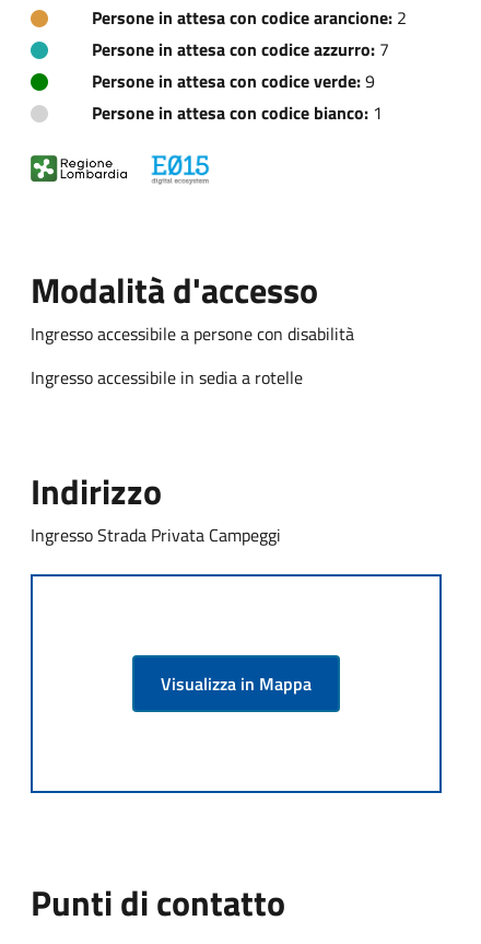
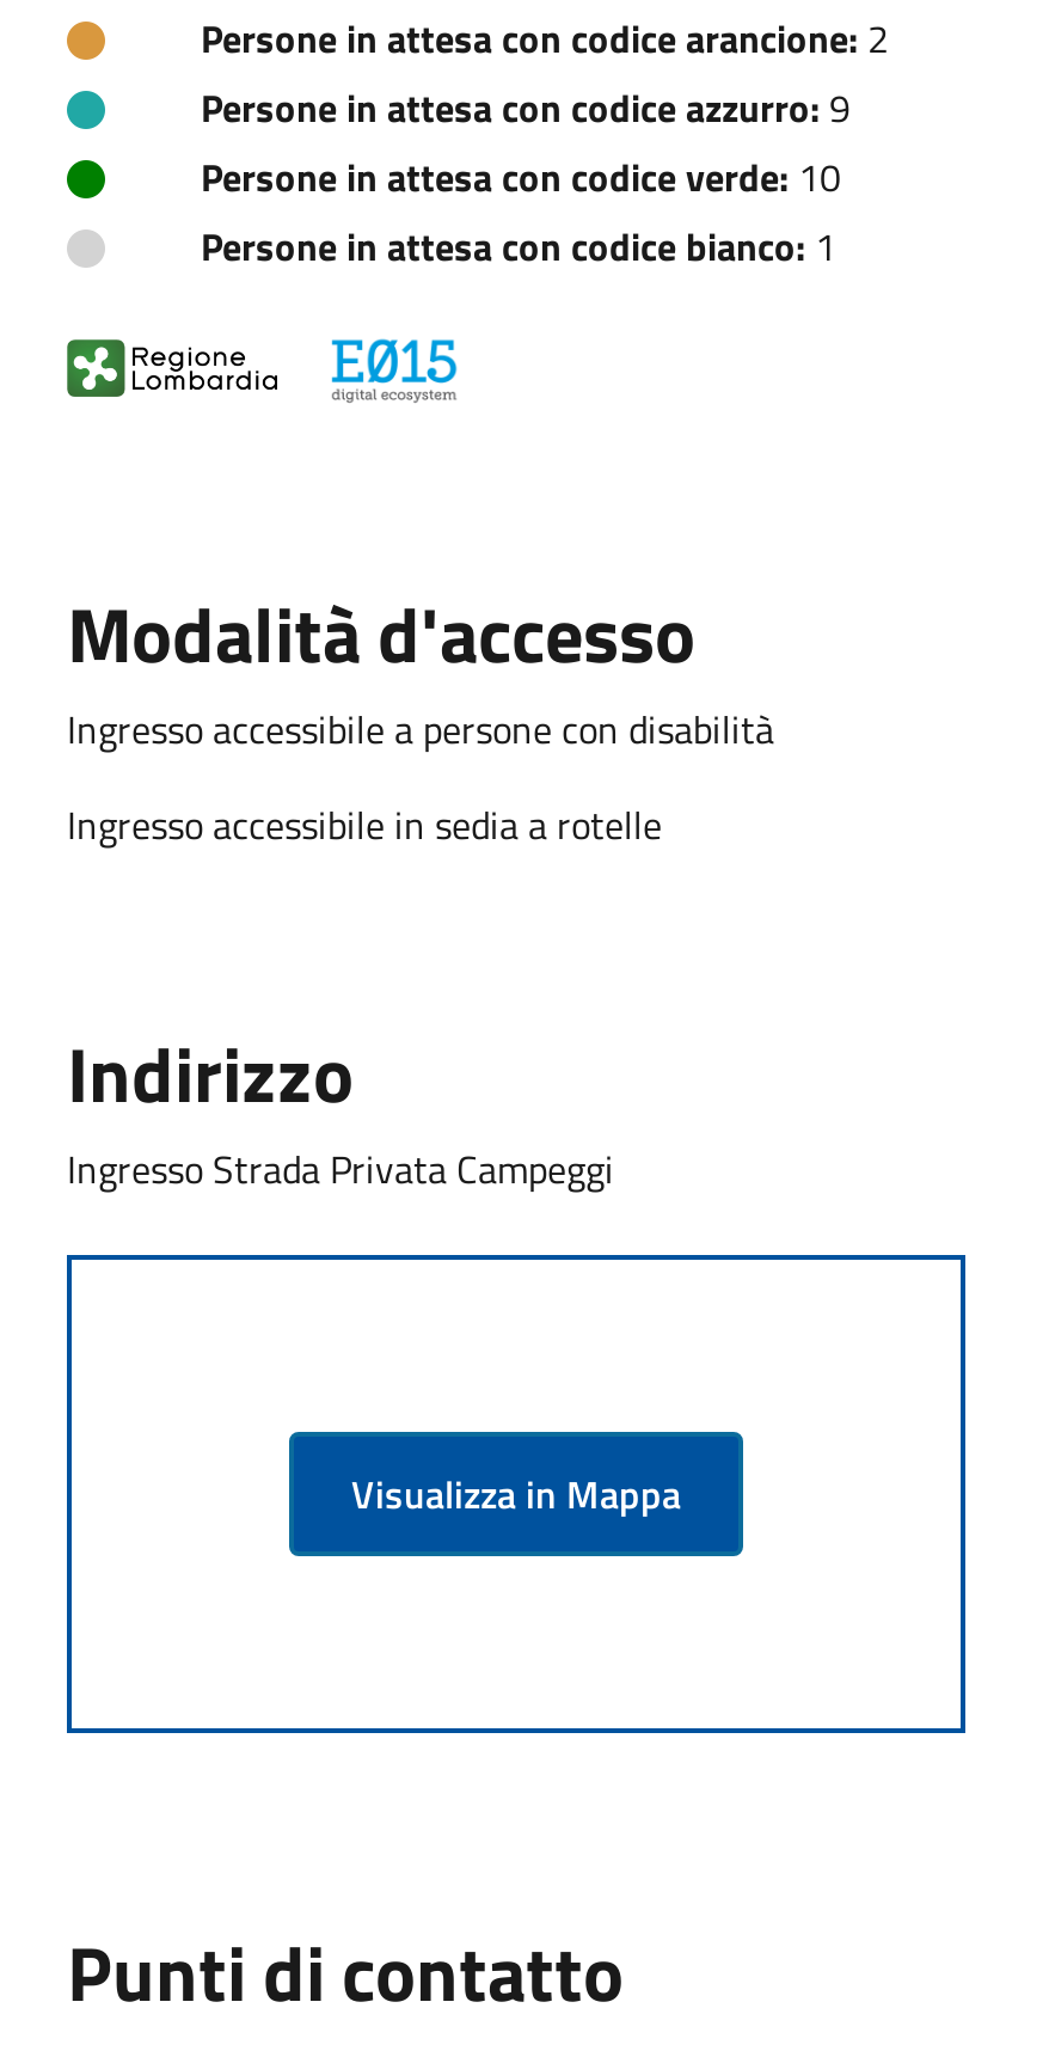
- Persone in attesa con codice azzurro: 7
+ Persone in attesa con codice azzurro: 9

- Persone in attesa con codice verde: 9
+ Persone in attesa con codice verde: 10
